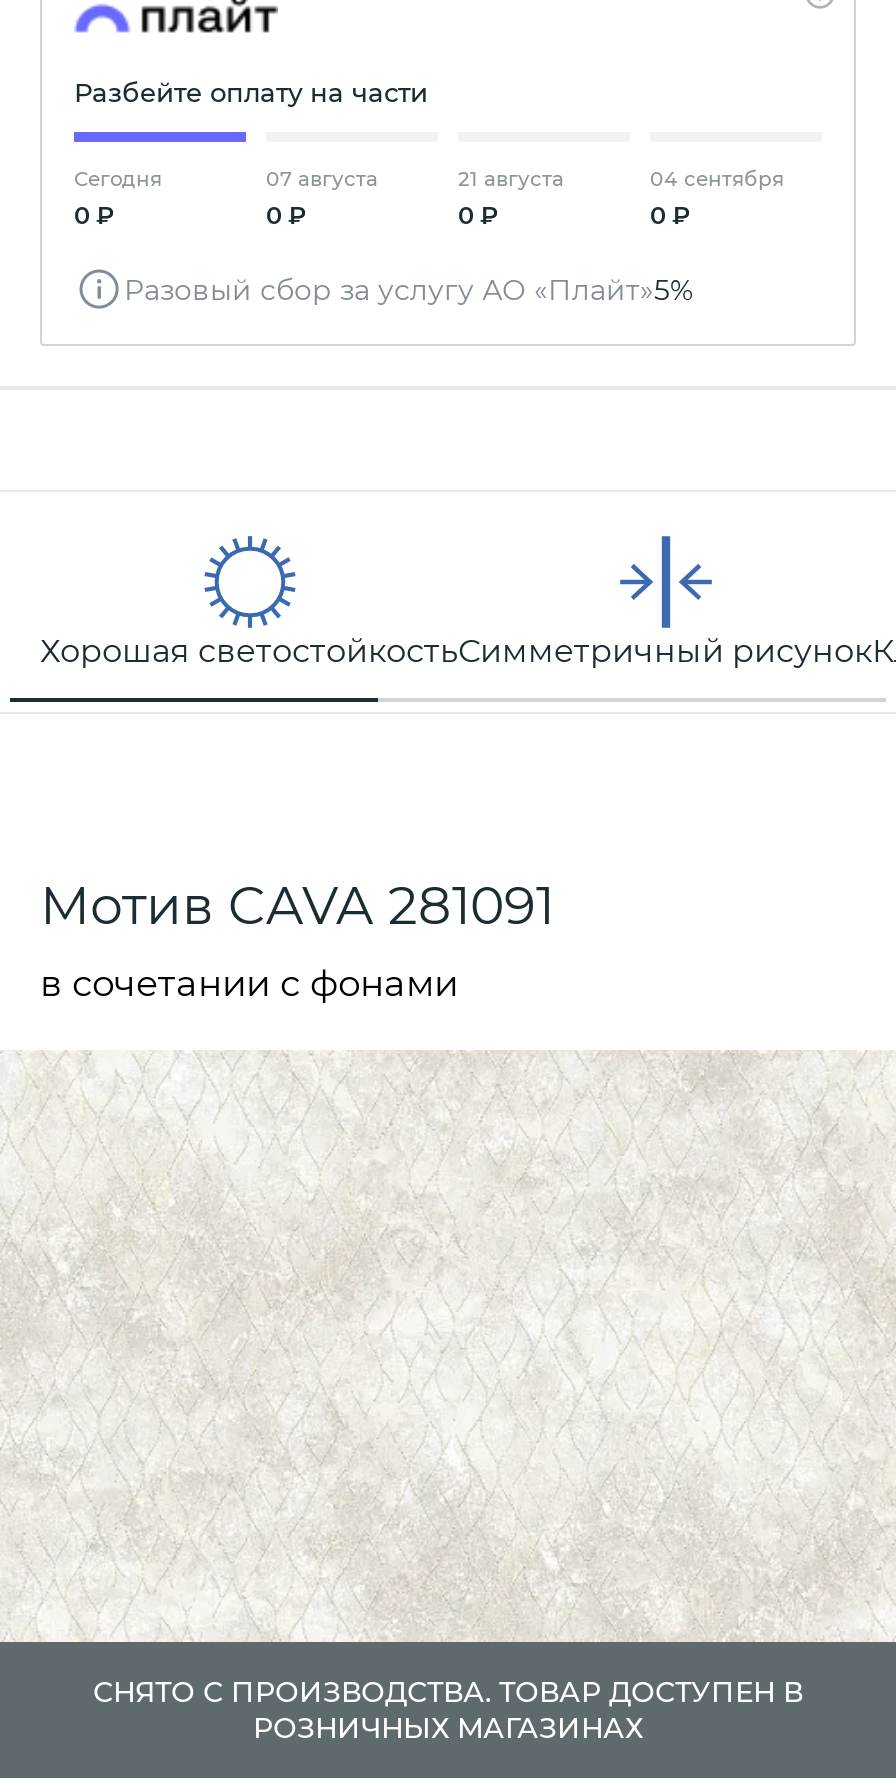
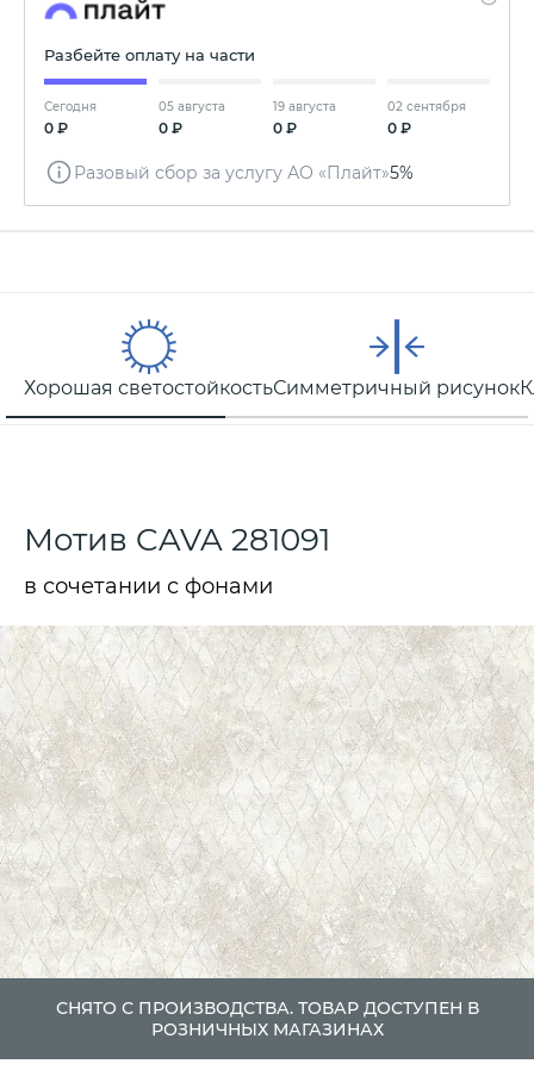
- 07 августа
+ 05 августа

- 21 августа
+ 19 августа

- 04 сентября
+ 02 сентября
